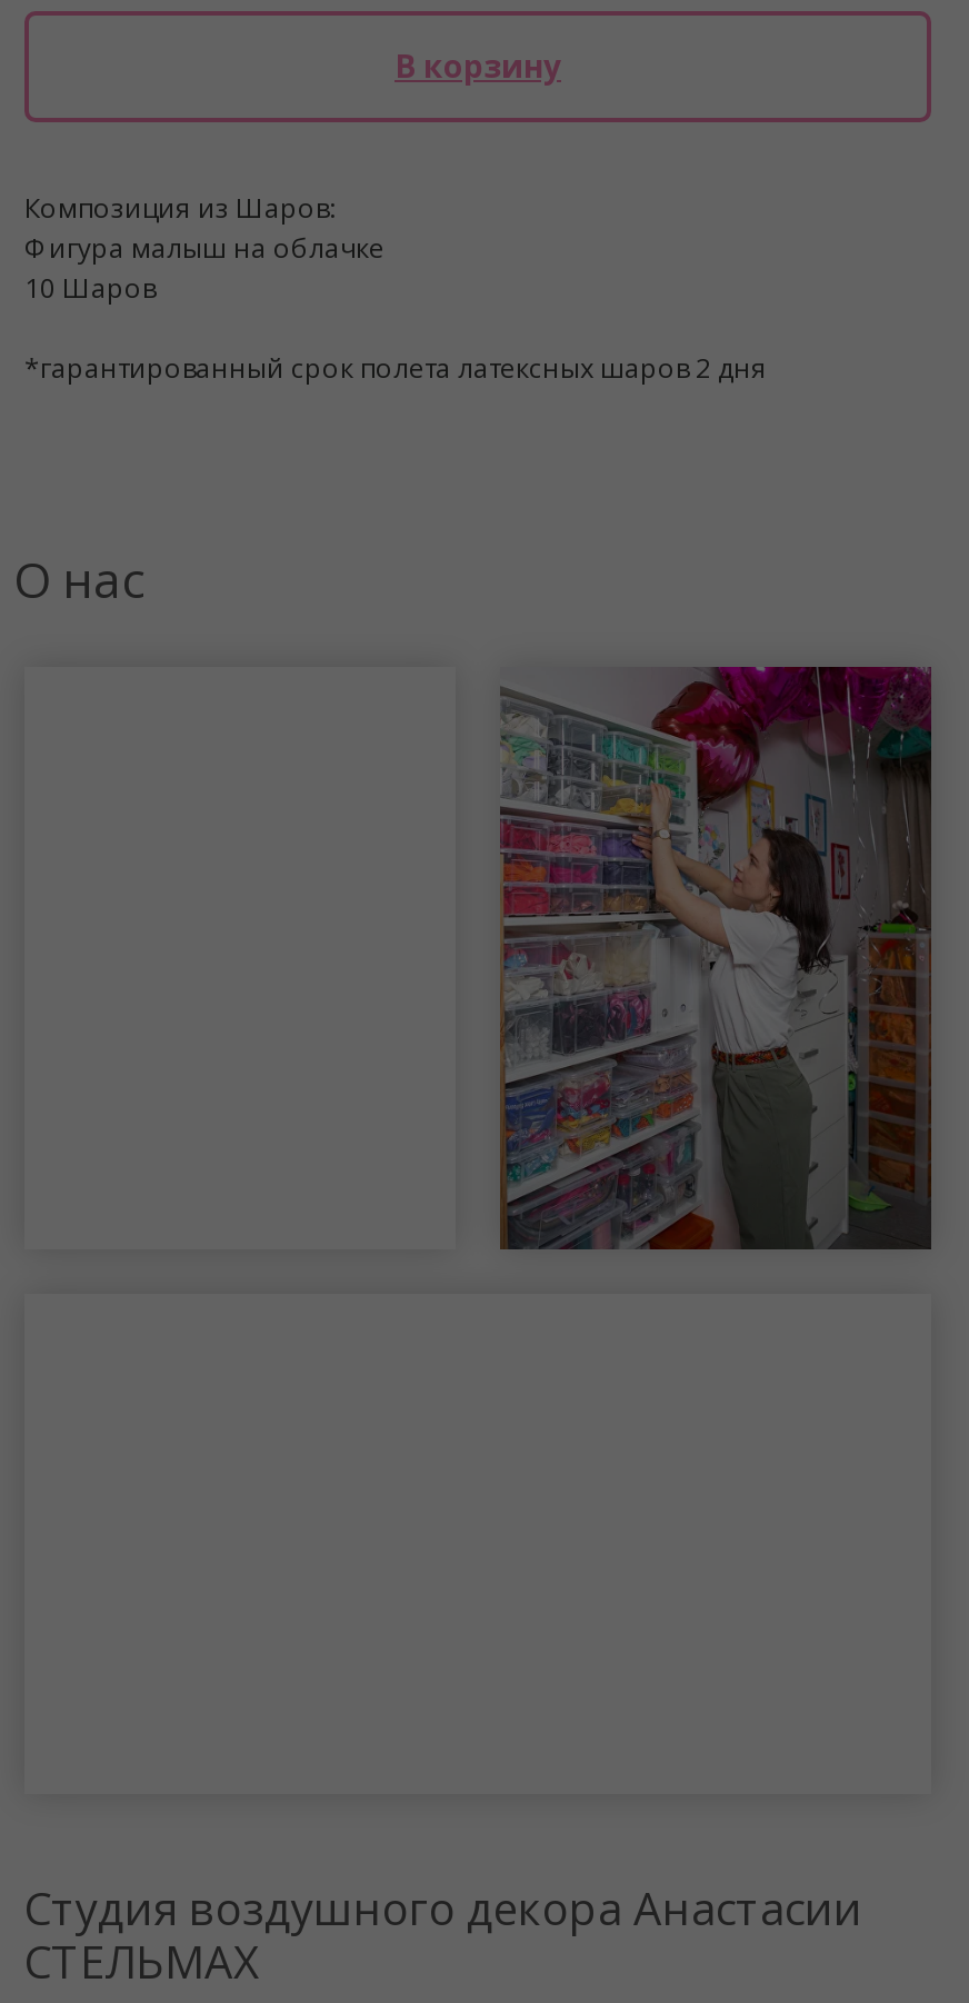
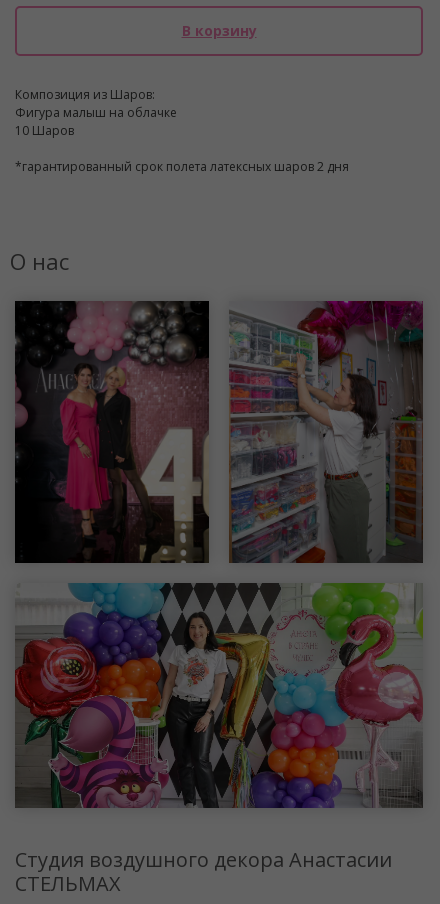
+ [image]

+ [image]
